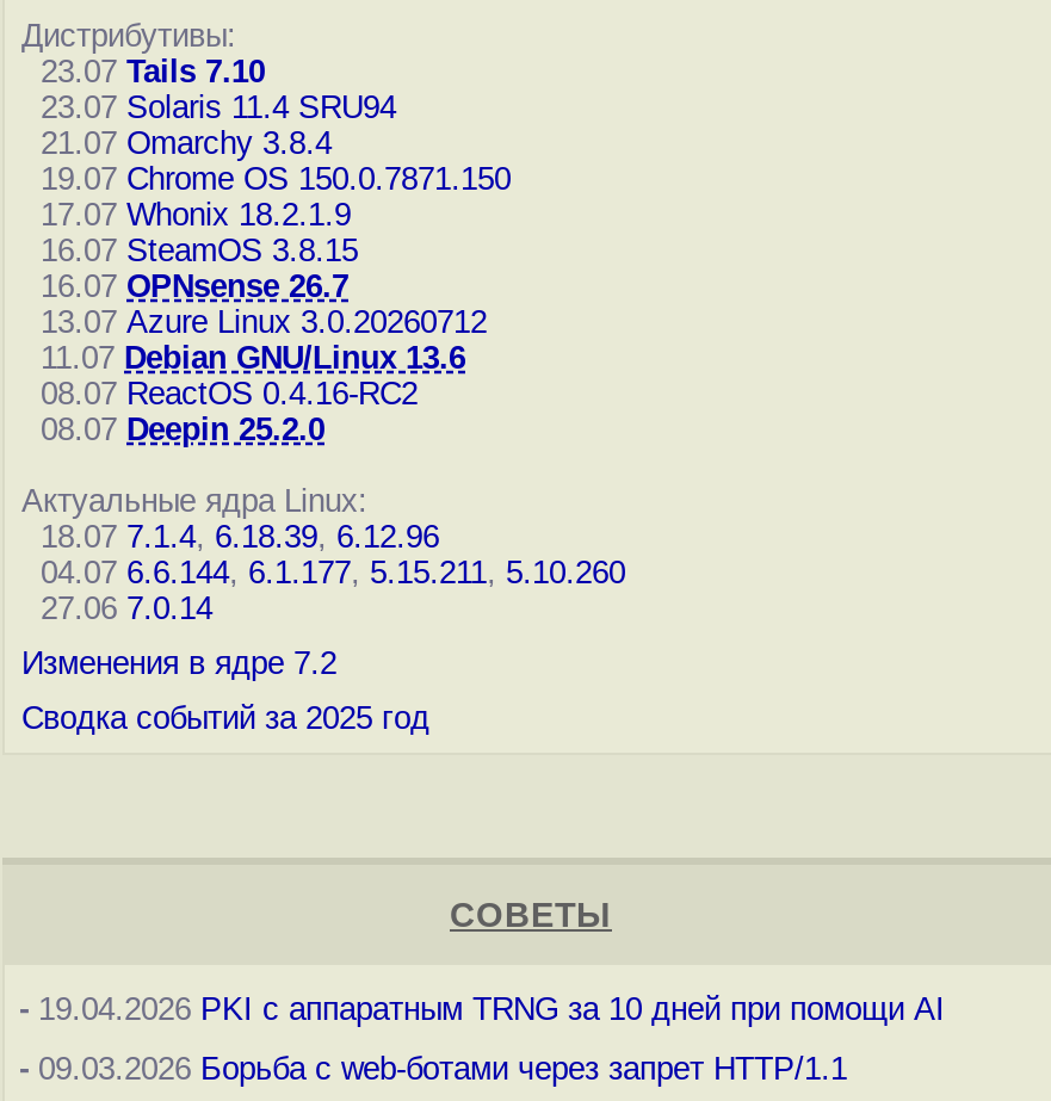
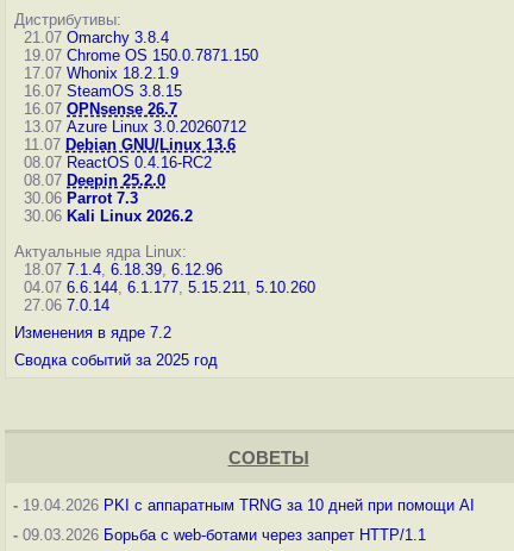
- 23.07 Tails 7.10
- 23.07 Solaris 11.4 SRU94

moved up: 21.07 Omarchy 3.8.4 | 19.07 Chrome OS 150.0.7871.150 | 17.07 Whonix 18.2.1.9 | ... | 08.07 ReactOS 0.4.16-RC2 | 08.07 Deepin 25.2.0

+ 30.06 Parrot 7.3
+ 30.06 Kali Linux 2026.2
